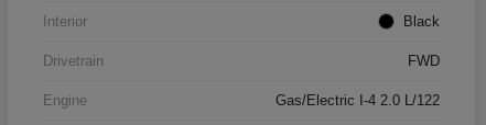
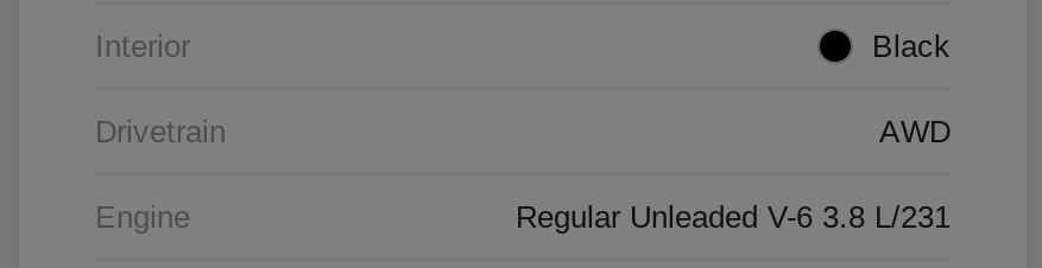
- FWD
+ AWD

- Gas/Electric I-4 2.0 L/122
+ Regular Unleaded V-6 3.8 L/231
